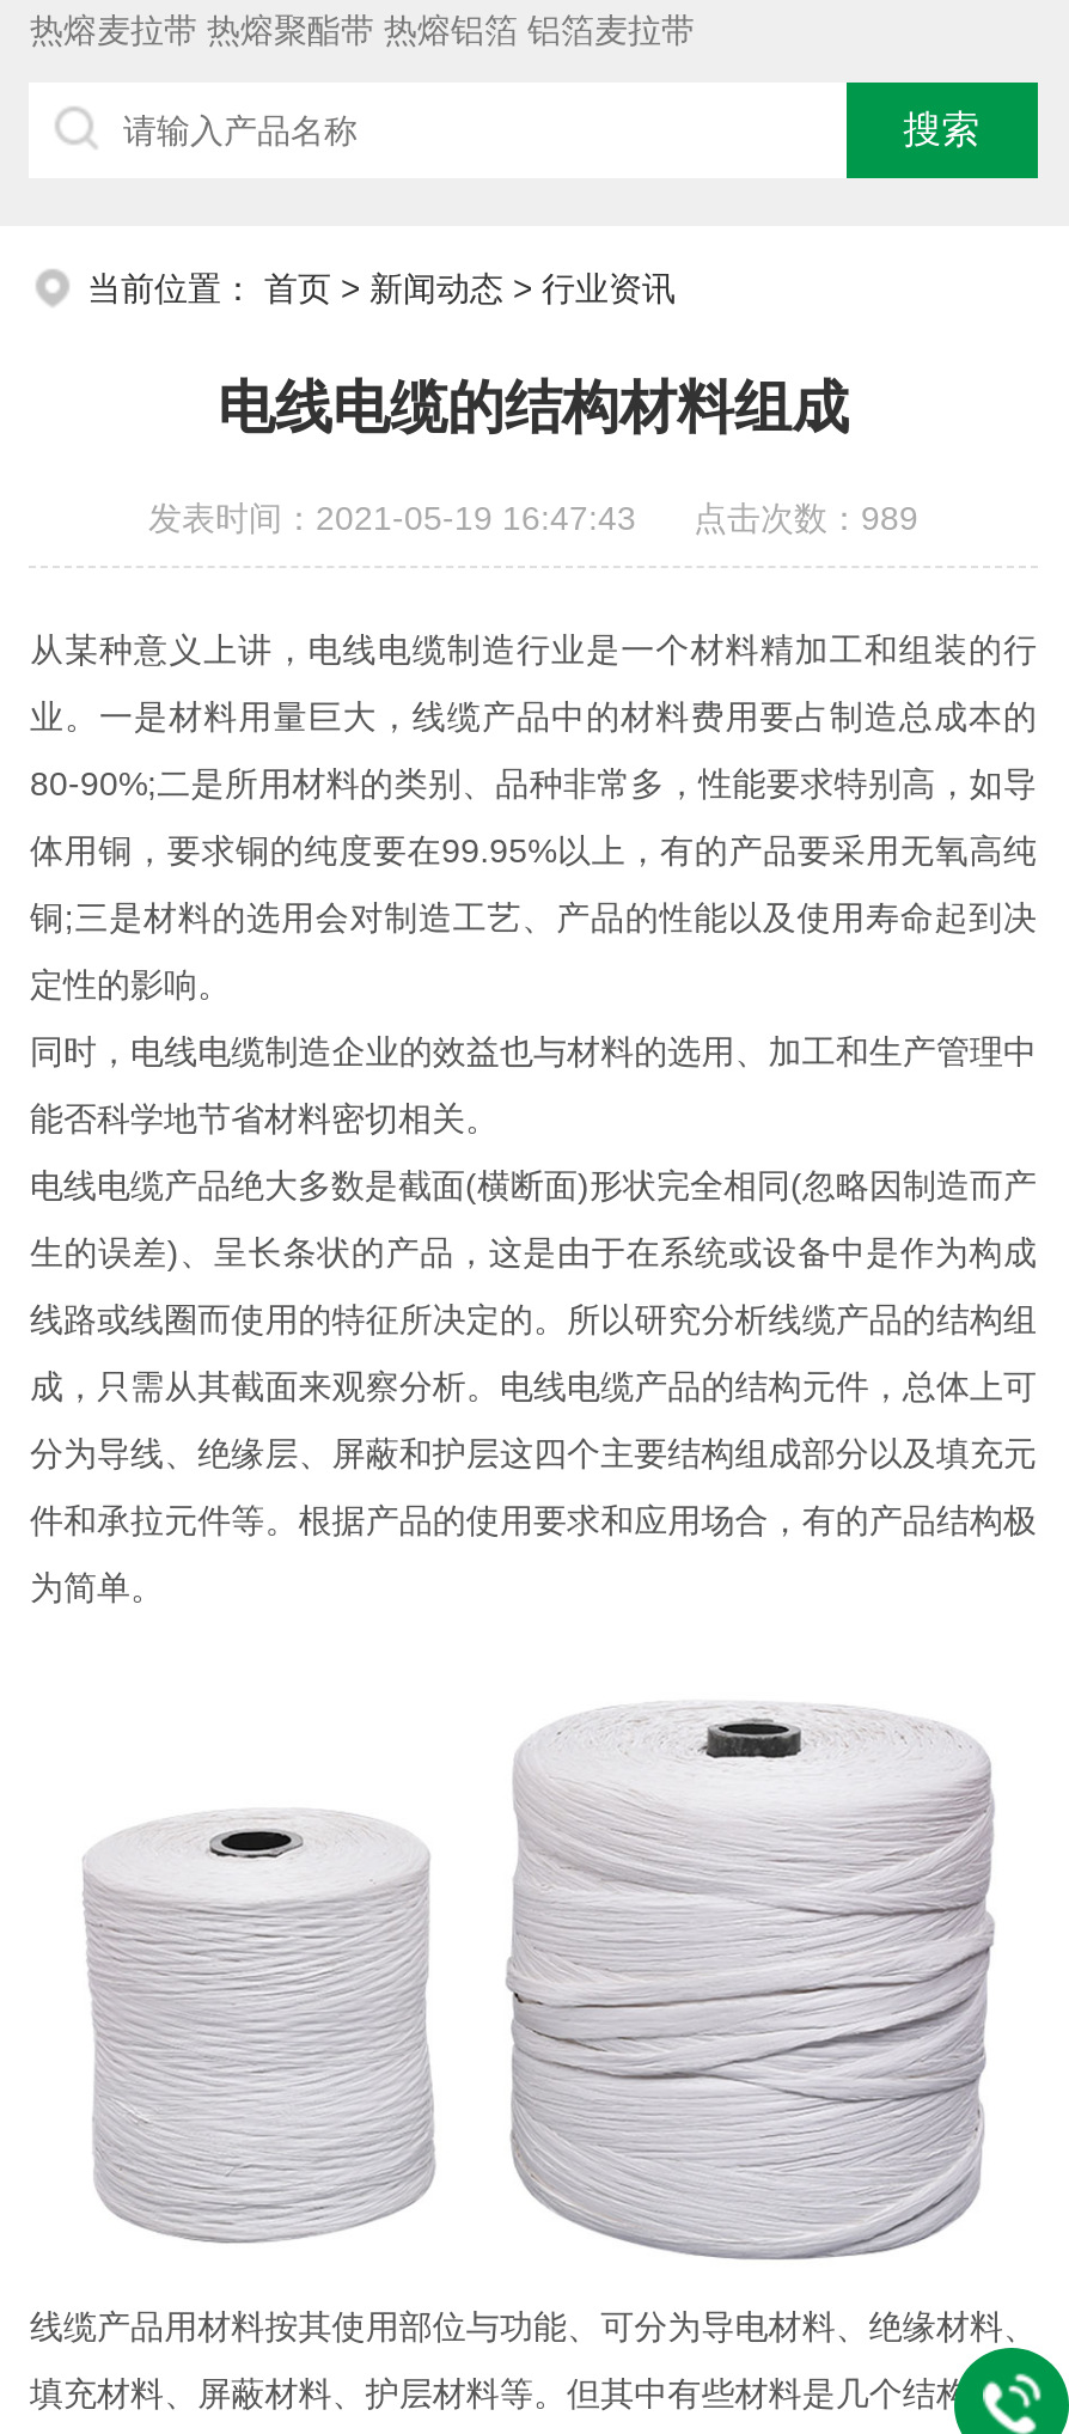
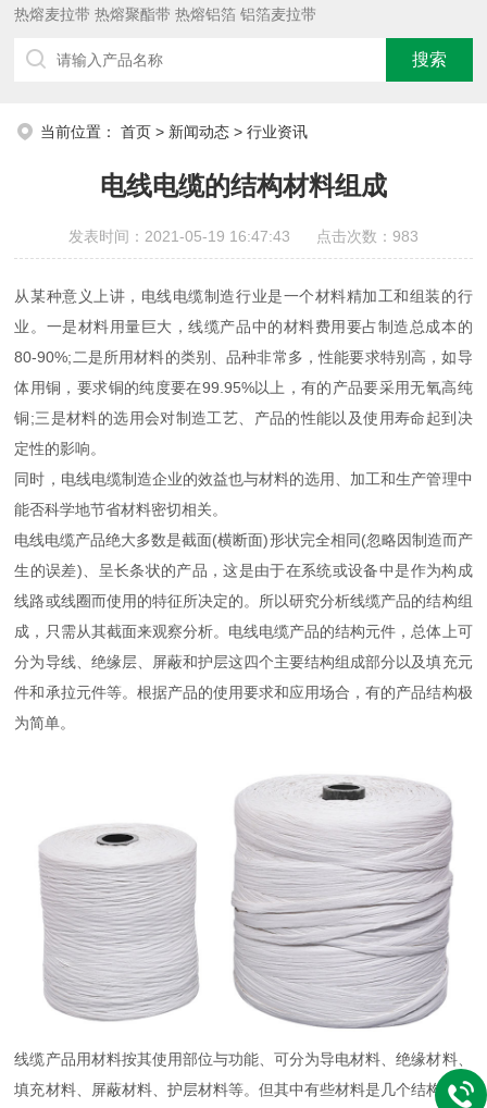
- 发表时间：2021-05-19 16:47:43 点击次数：989
+ 发表时间：2021-05-19 16:47:43 点击次数：983
